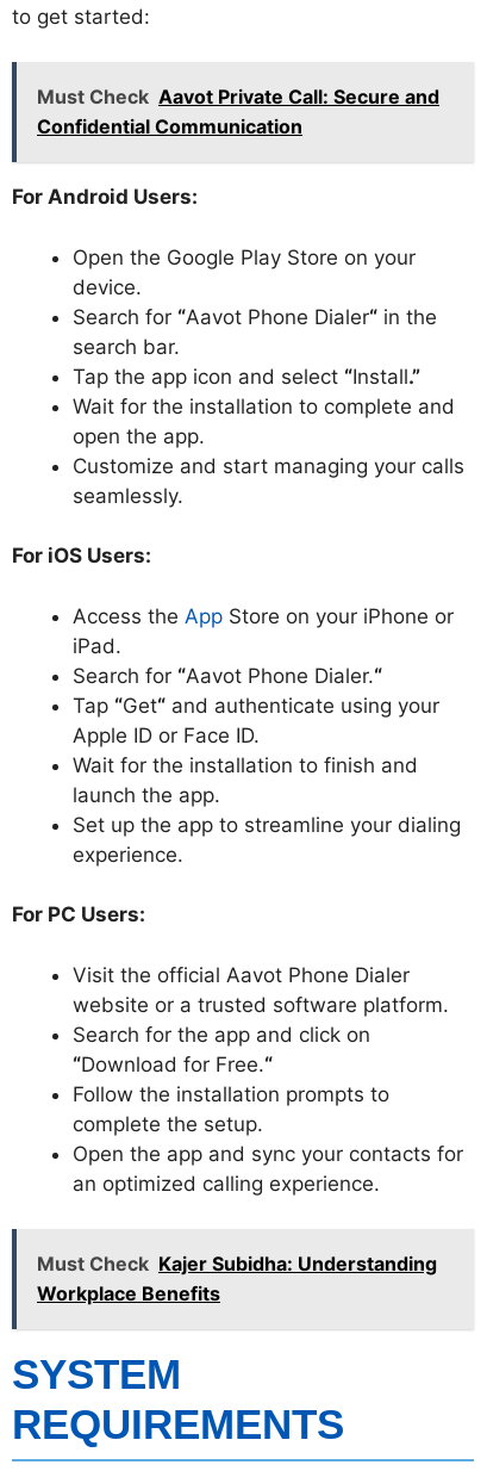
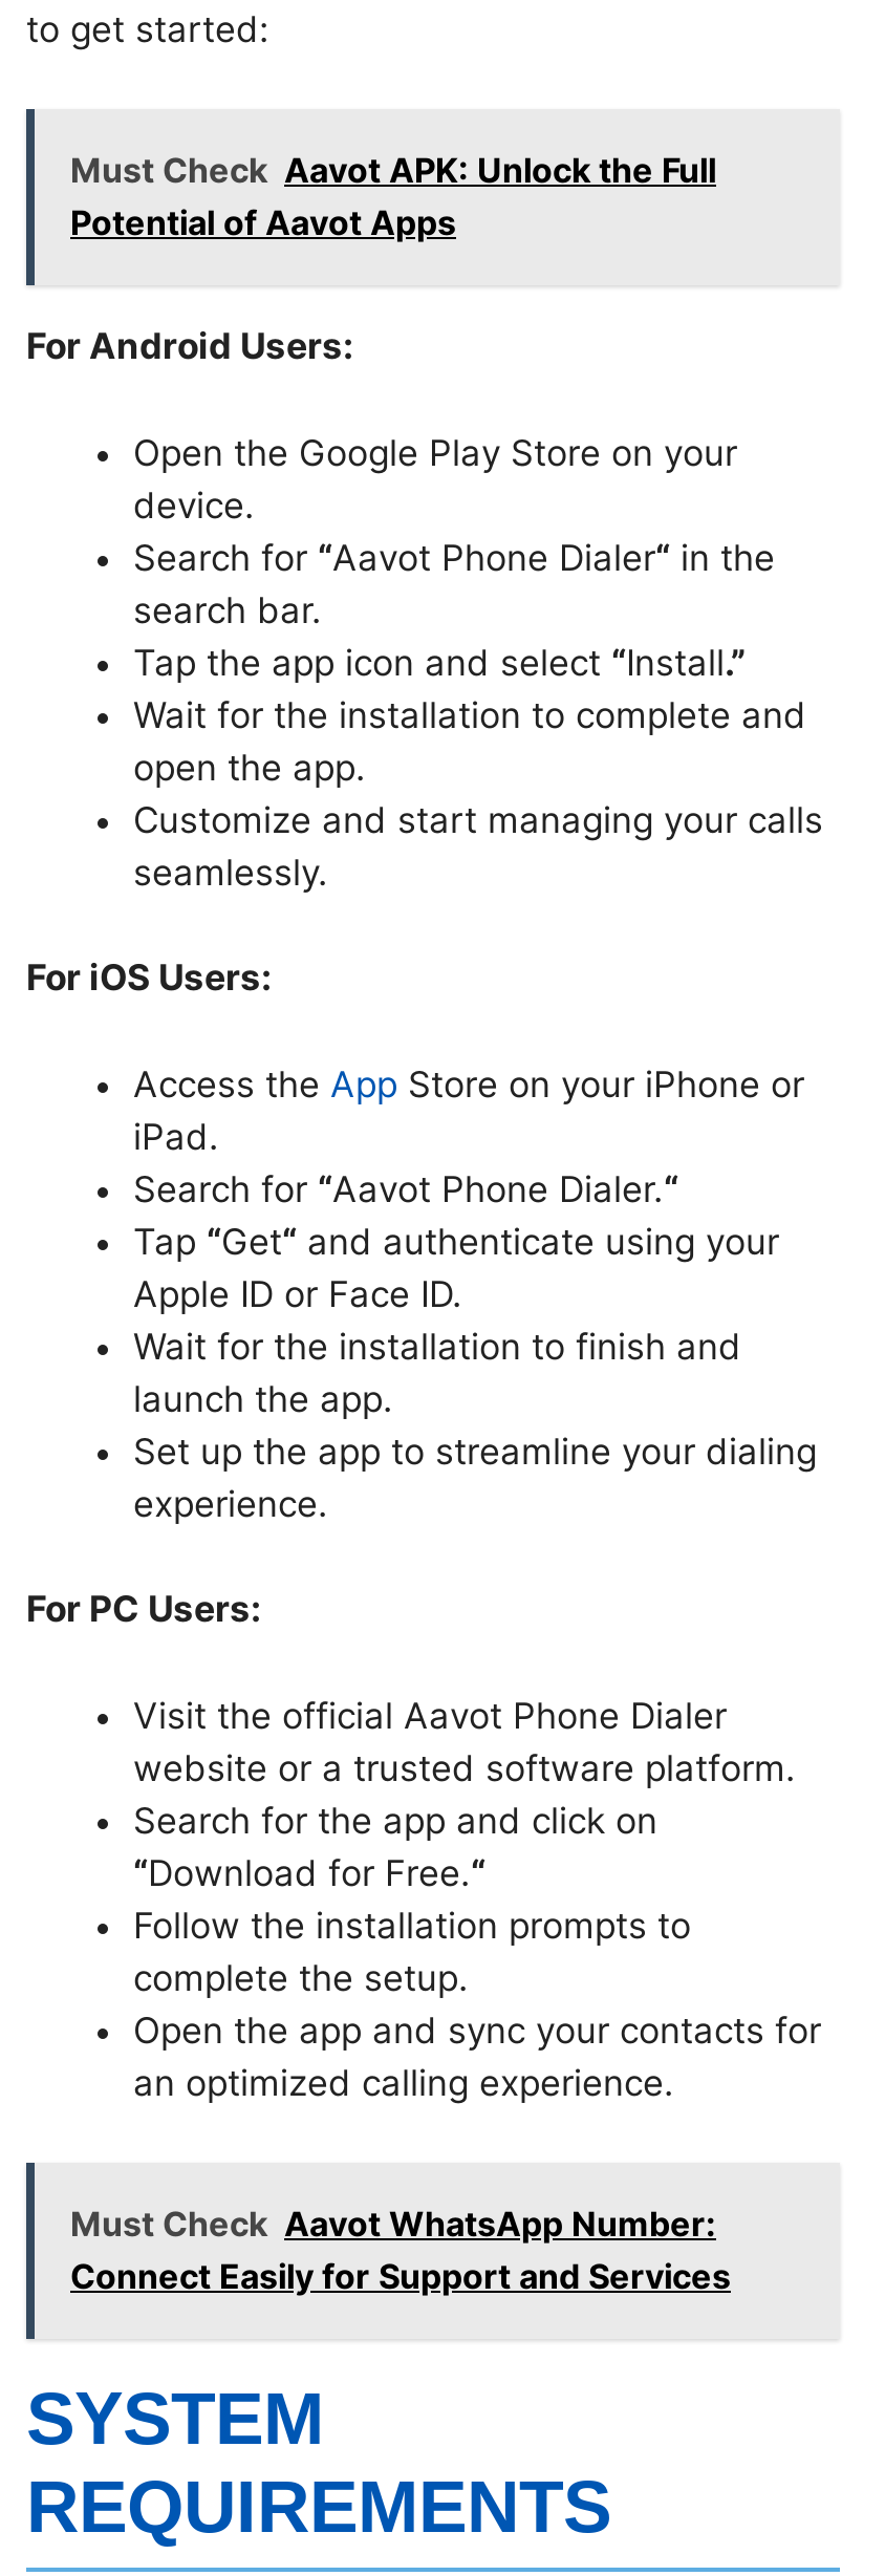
- Must Check Aavot Private Call: Secure and
- Confidential Communication
+ Must Check Aavot APK: Unlock the Full
+ Potential of Aavot Apps

- Must Check Kajer Subidha: Understanding
- Workplace Benefits
+ Must Check Aavot WhatsApp Number:
+ Connect Easily for Support and Services
